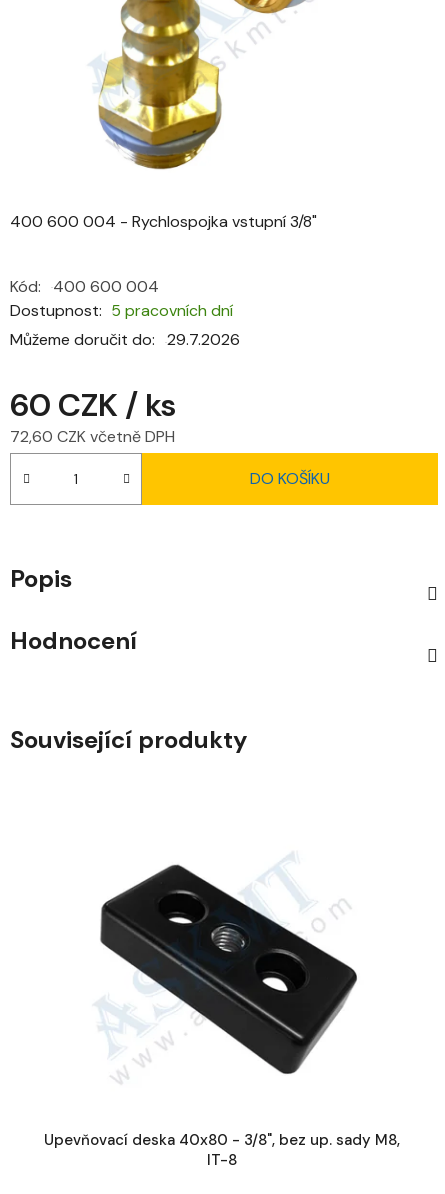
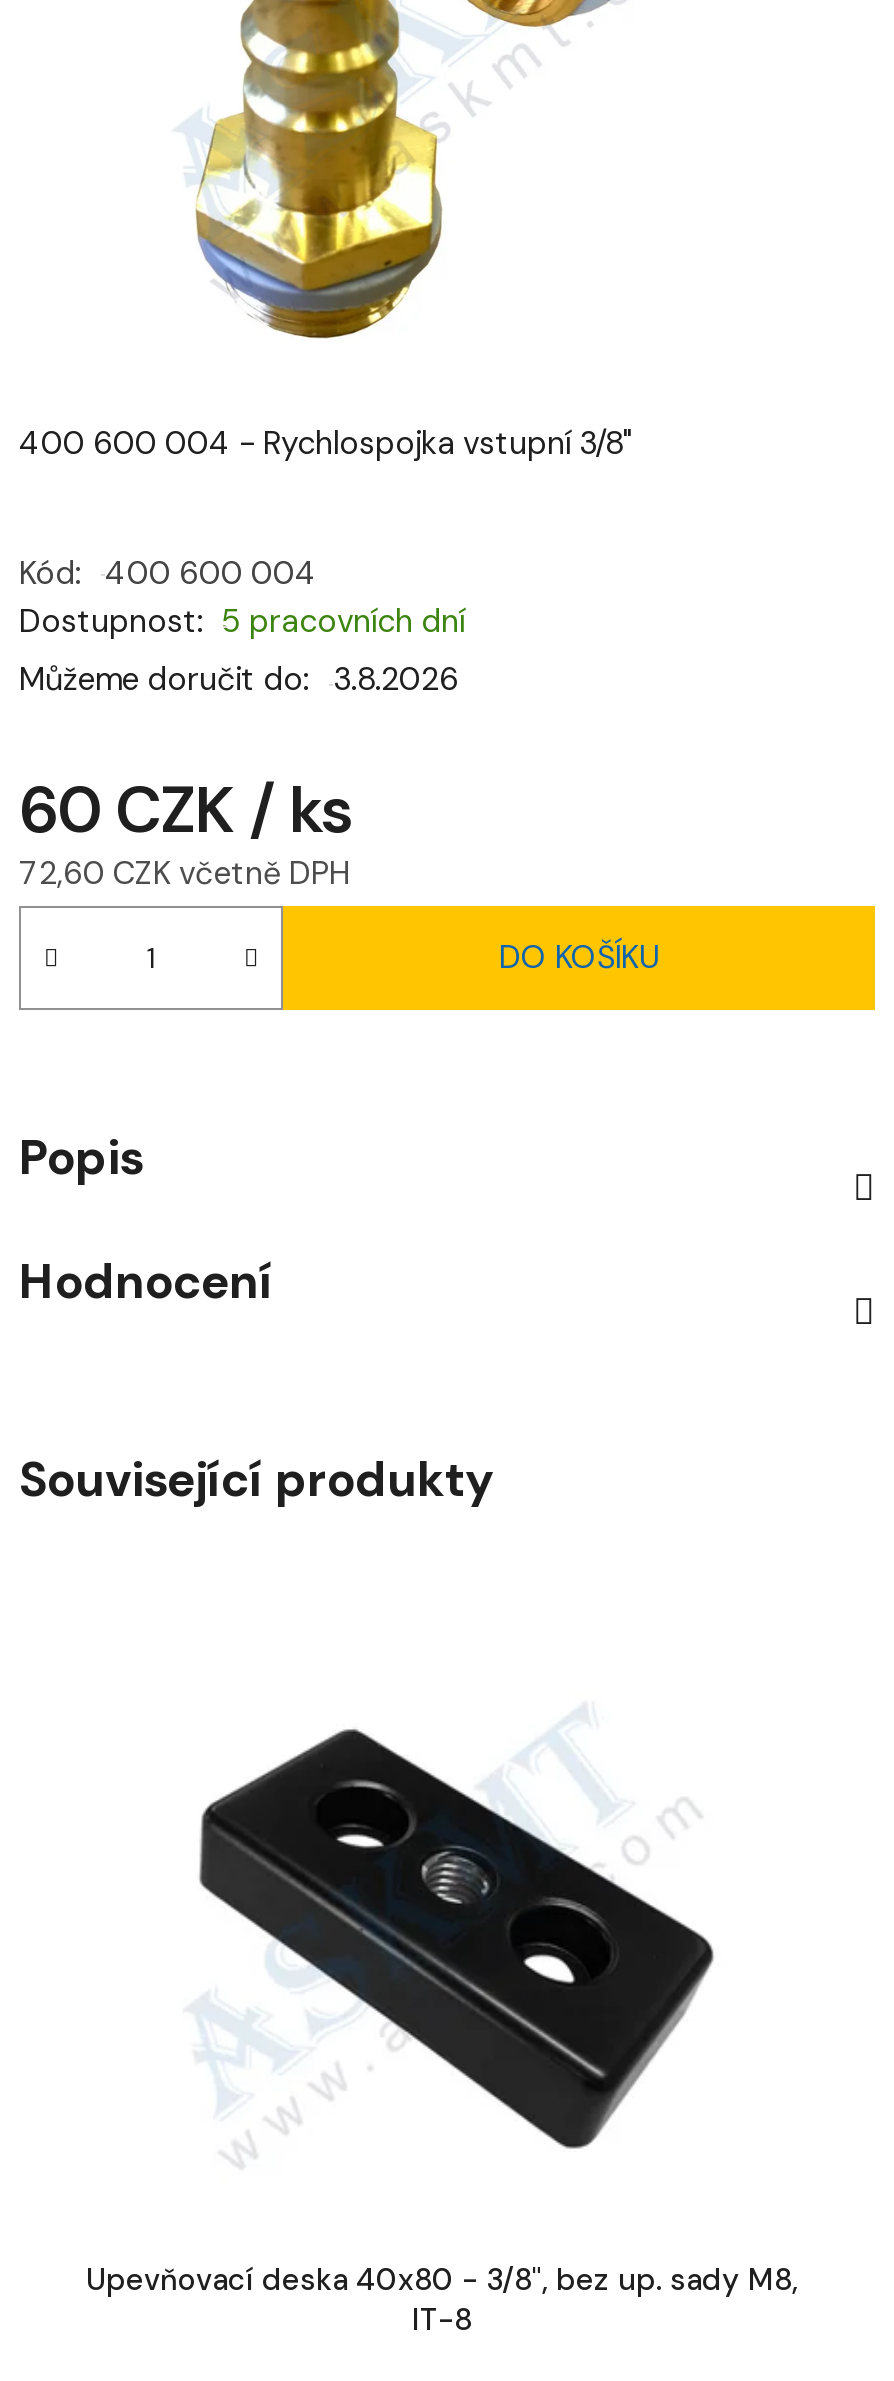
- Můžeme doručit do: 29.7.2026
+ Můžeme doručit do: 3.8.2026
